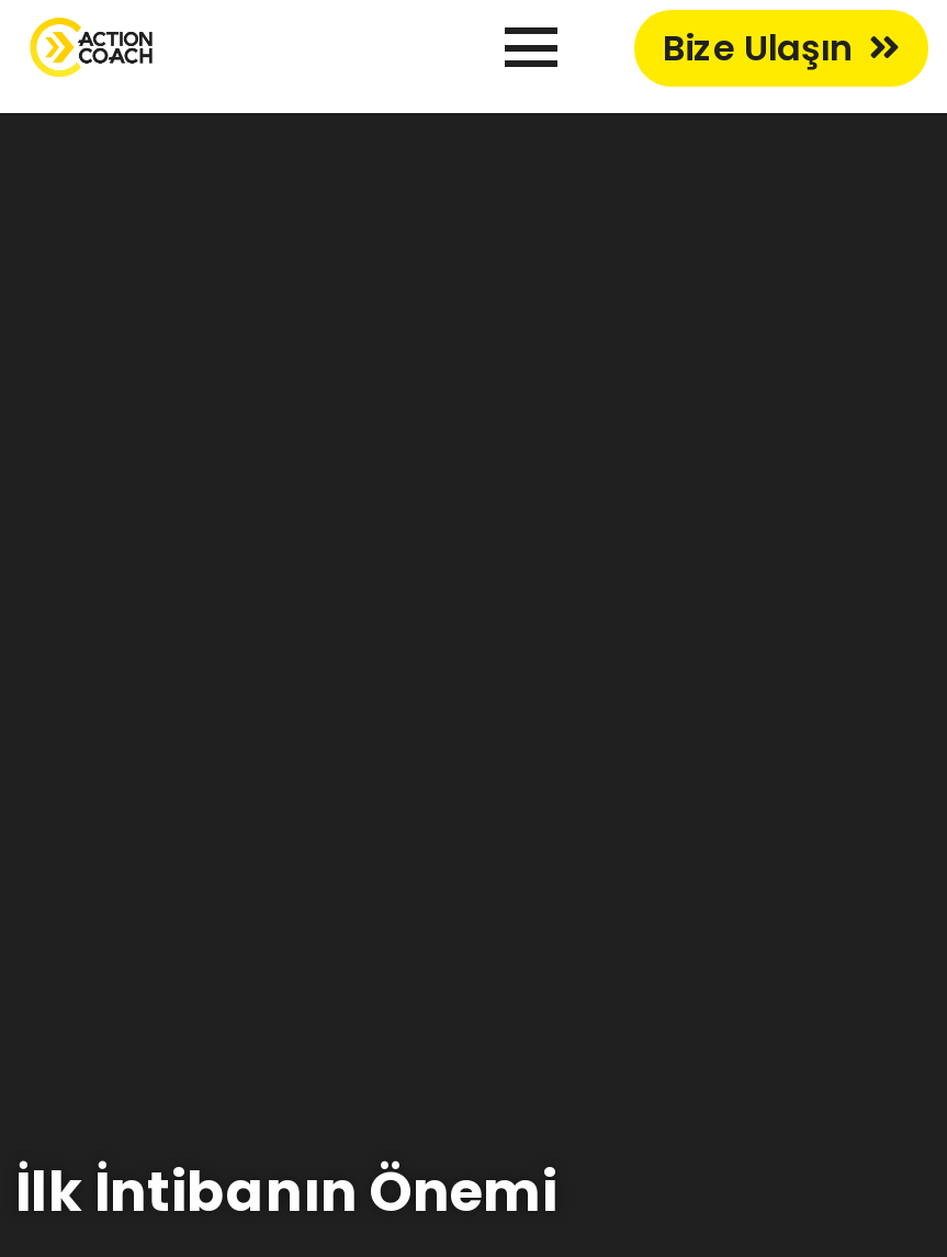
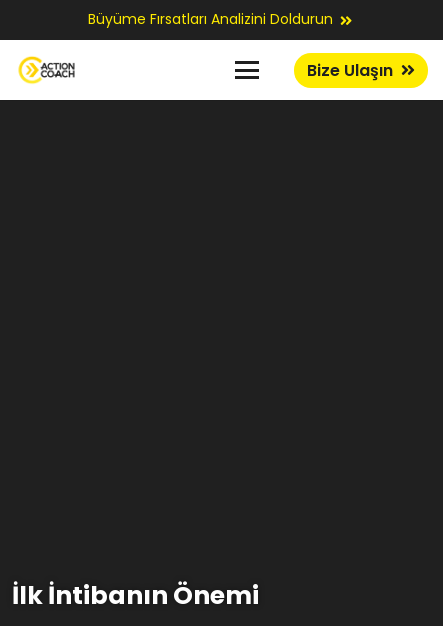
+ Büyüme Fırsatları Analizini Doldurun
